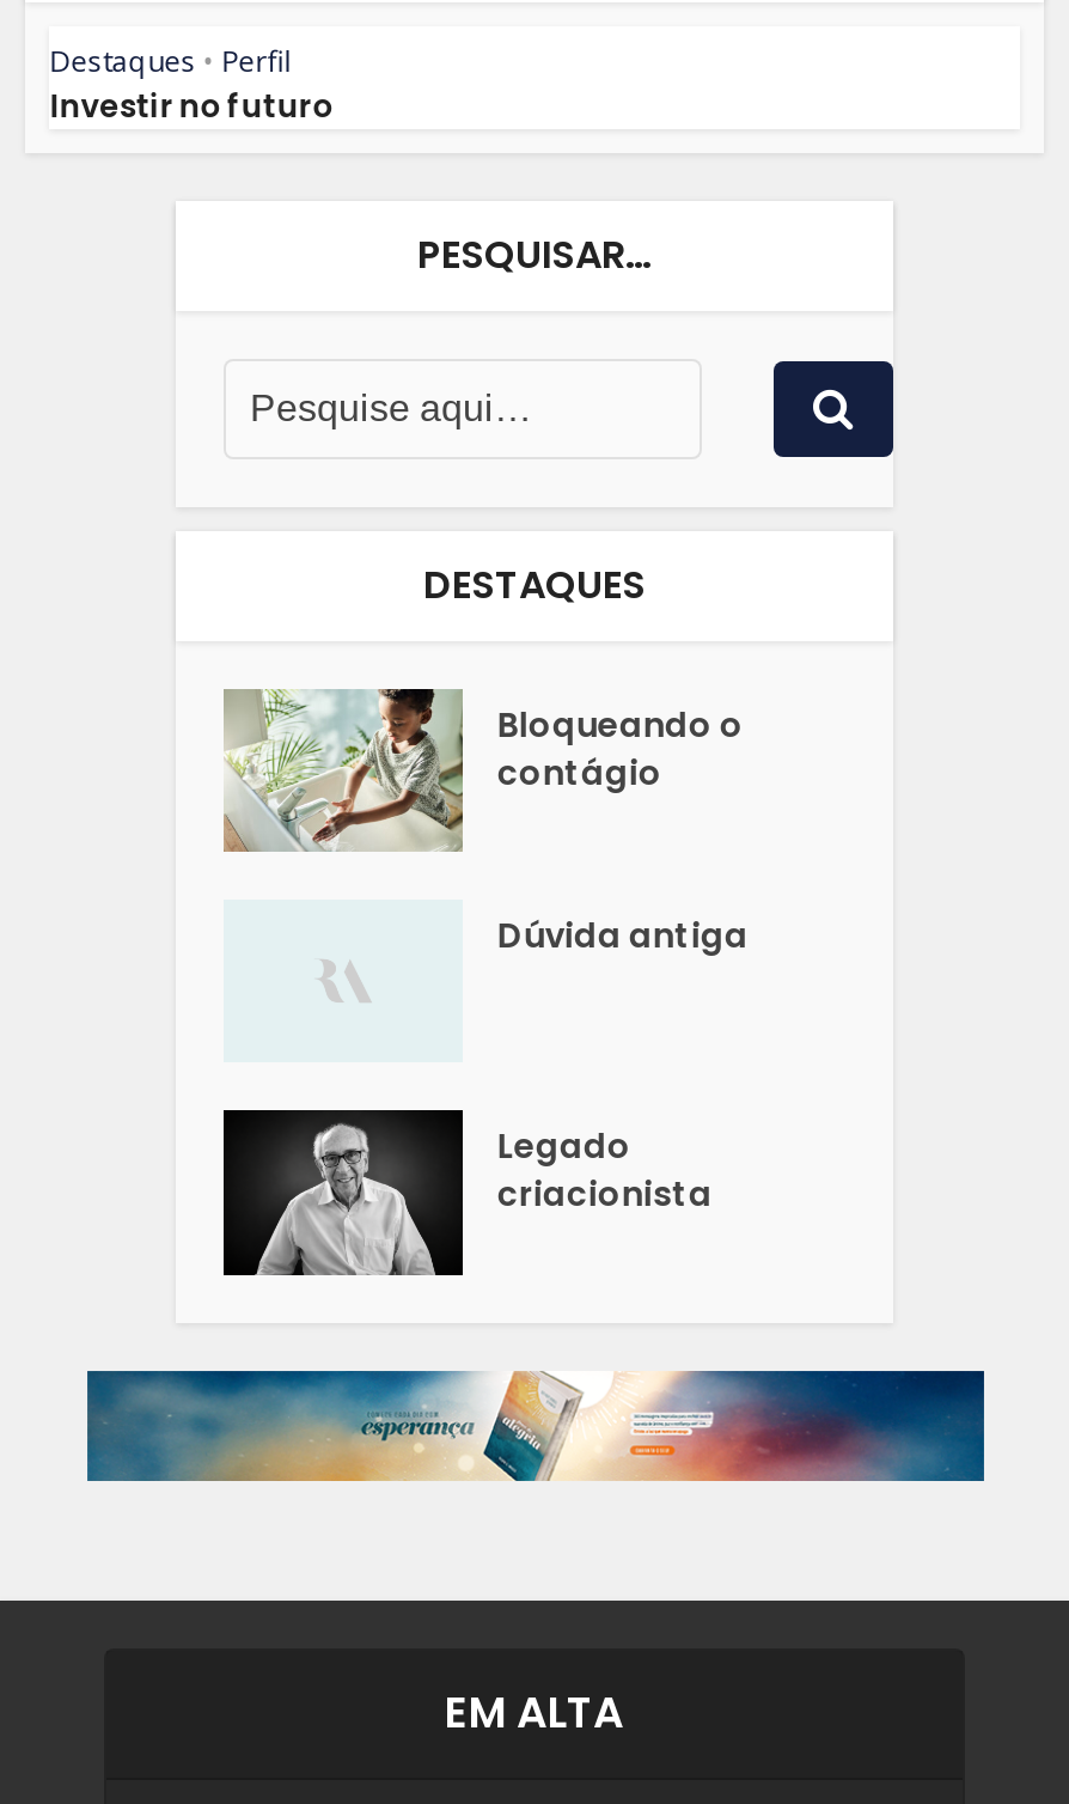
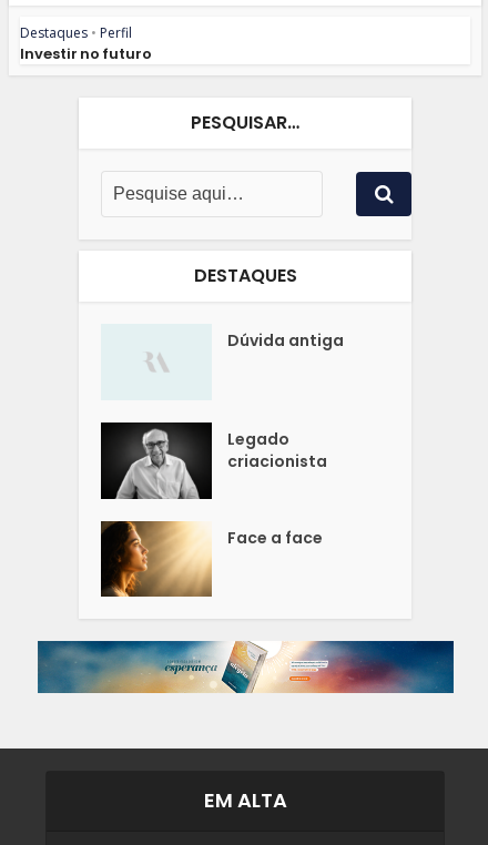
- [image]
- Bloqueando o
- contágio

moved up: [image] | Dúvida antiga | Legado | criacionista

+ [image]
+ Face a face
